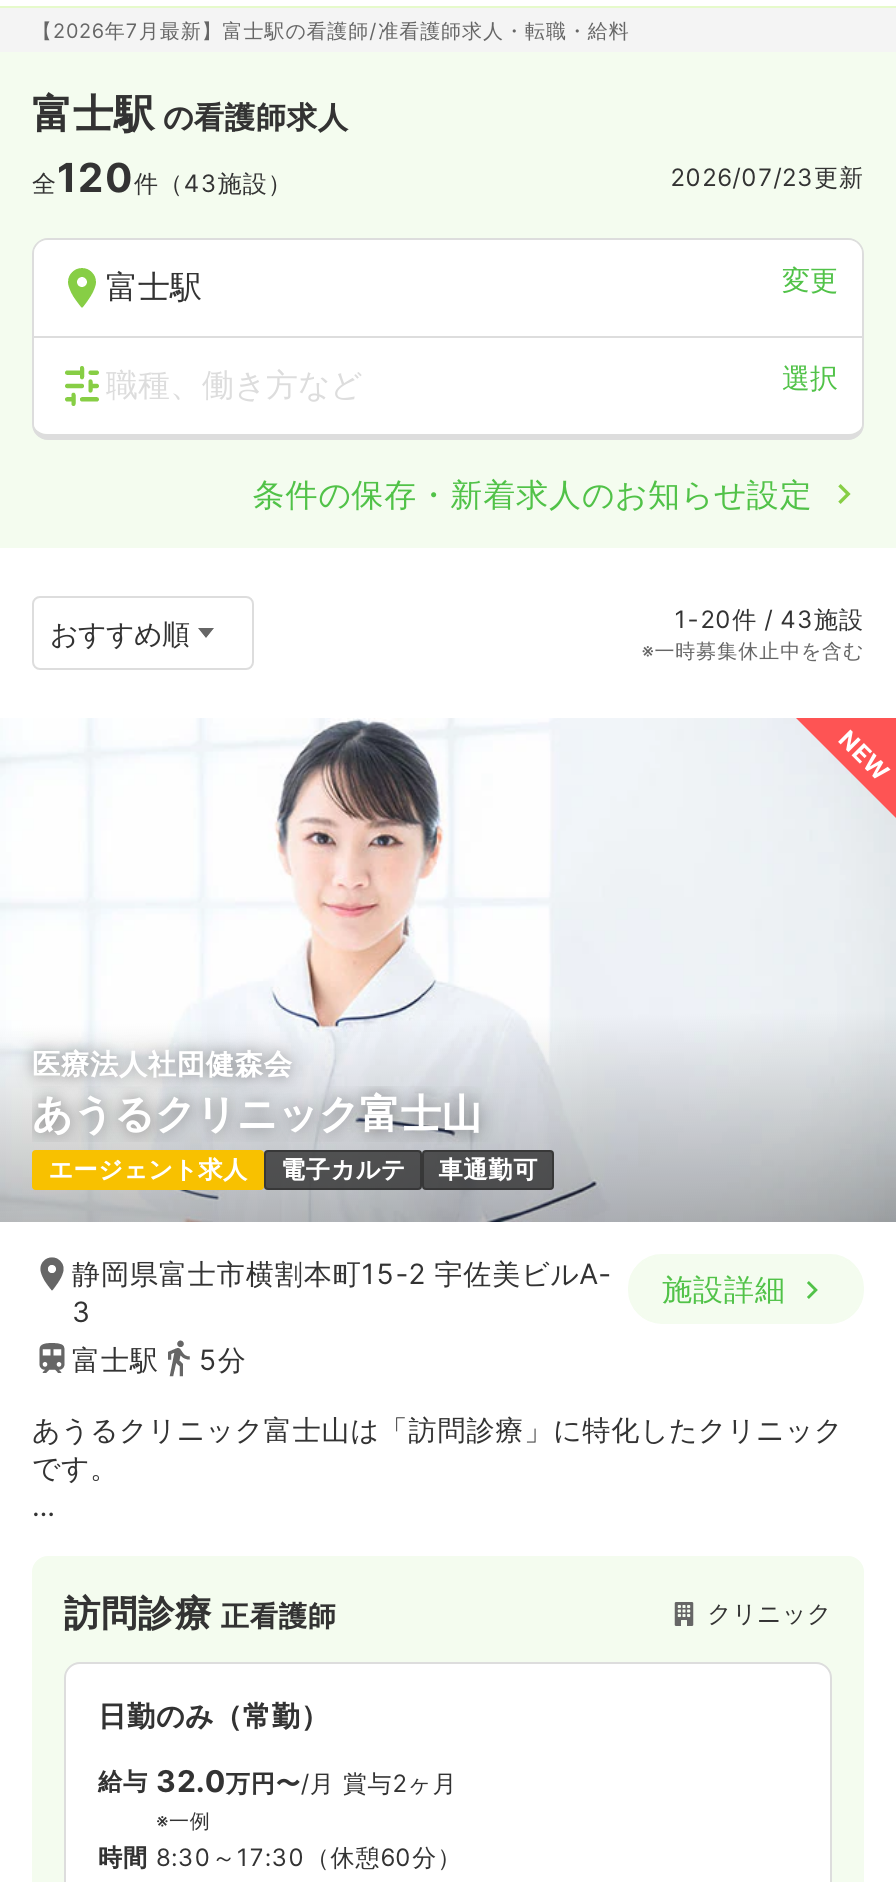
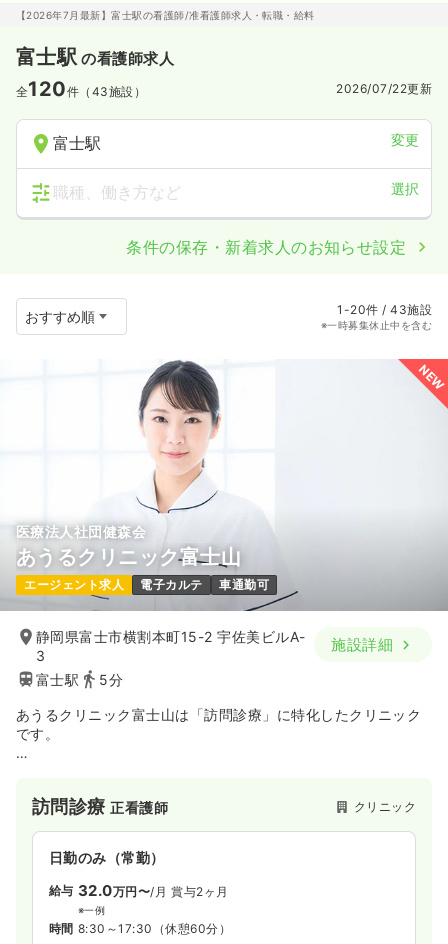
- 2026/07/23更新
+ 2026/07/22更新
